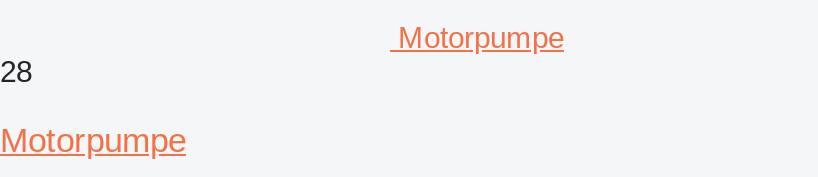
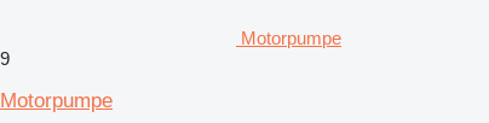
- 28
+ 9
